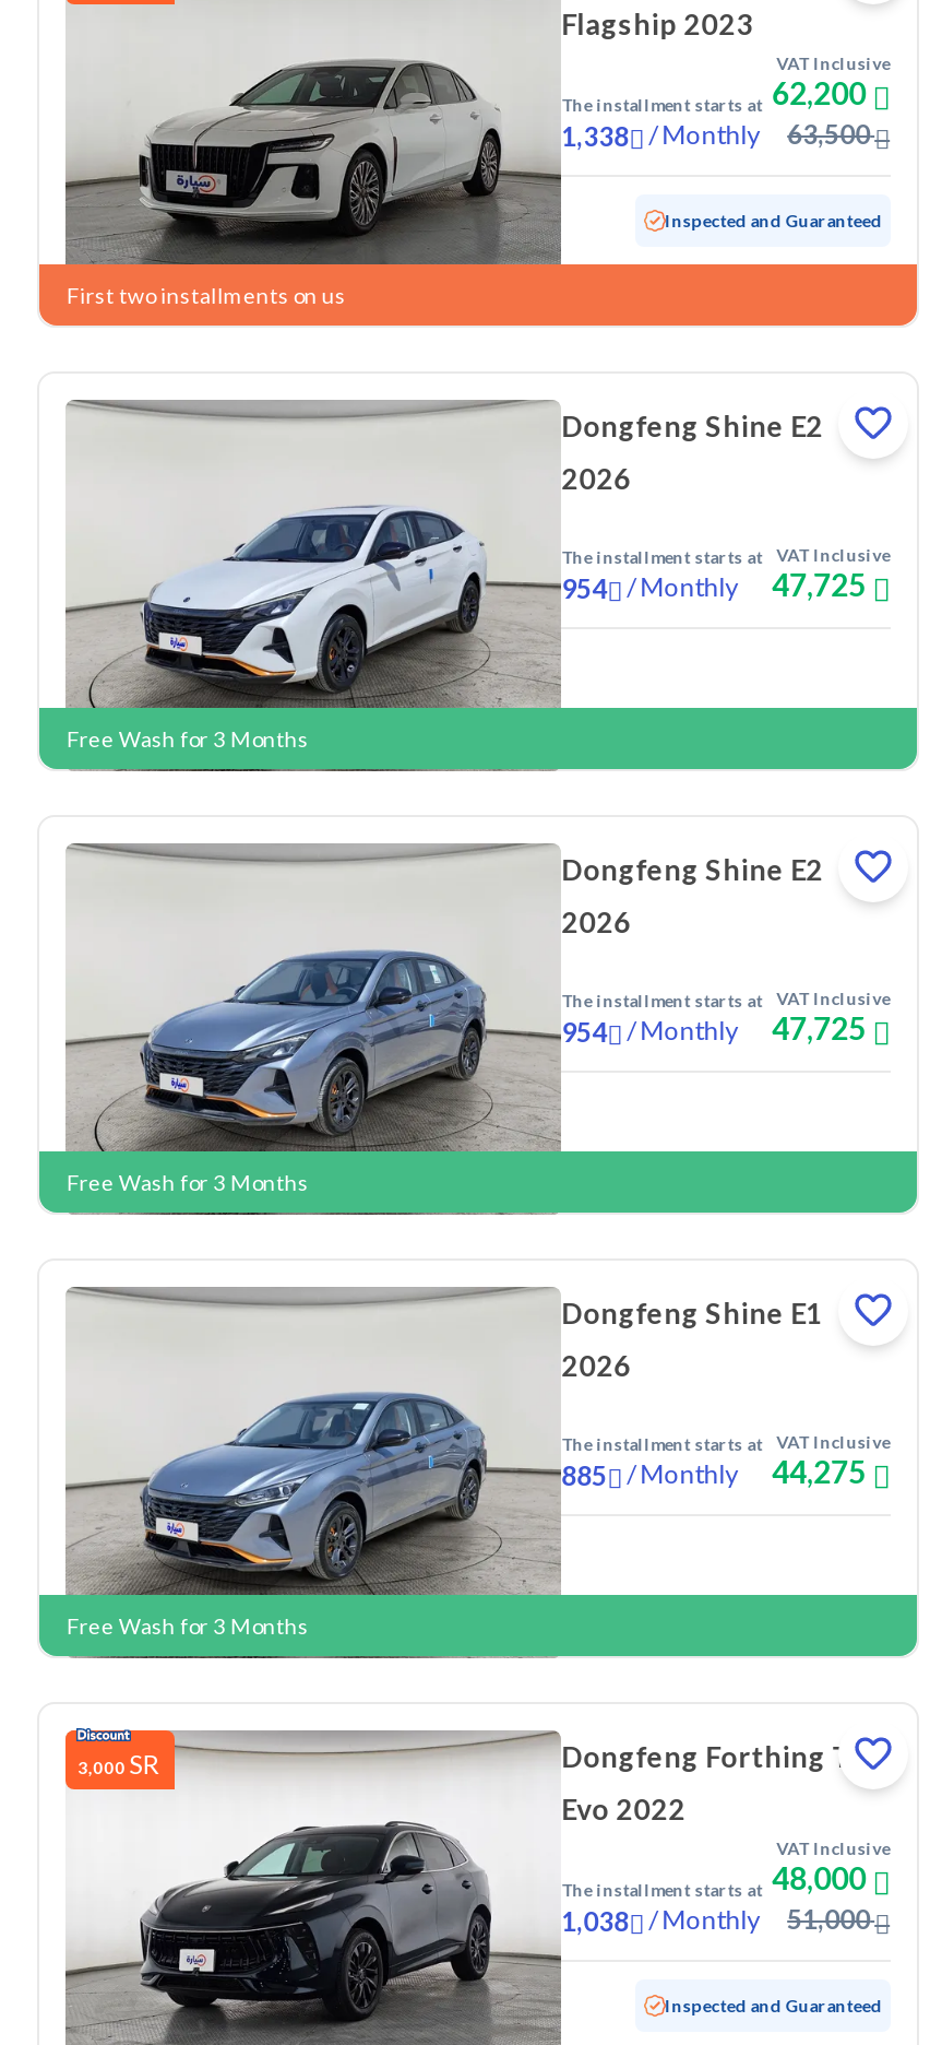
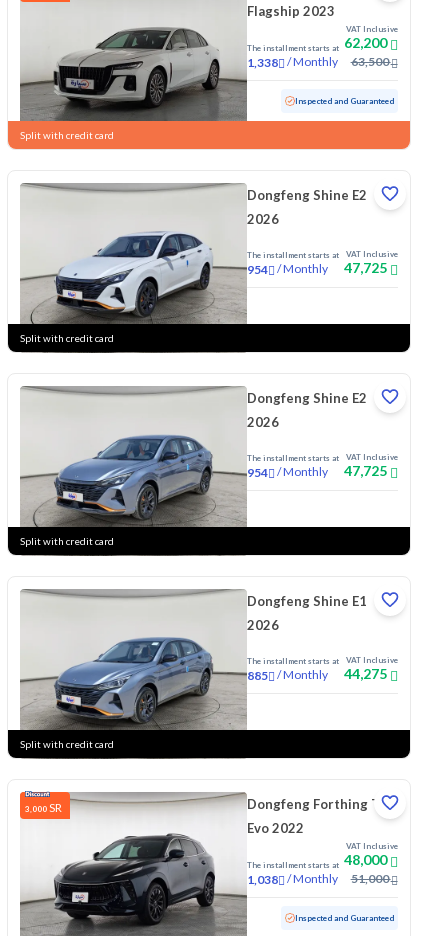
- First two installments on us
+ Split with credit card

- Free Wash for 3 Months
+ Split with credit card

- Free Wash for 3 Months
+ Split with credit card

- Free Wash for 3 Months
+ Split with credit card
